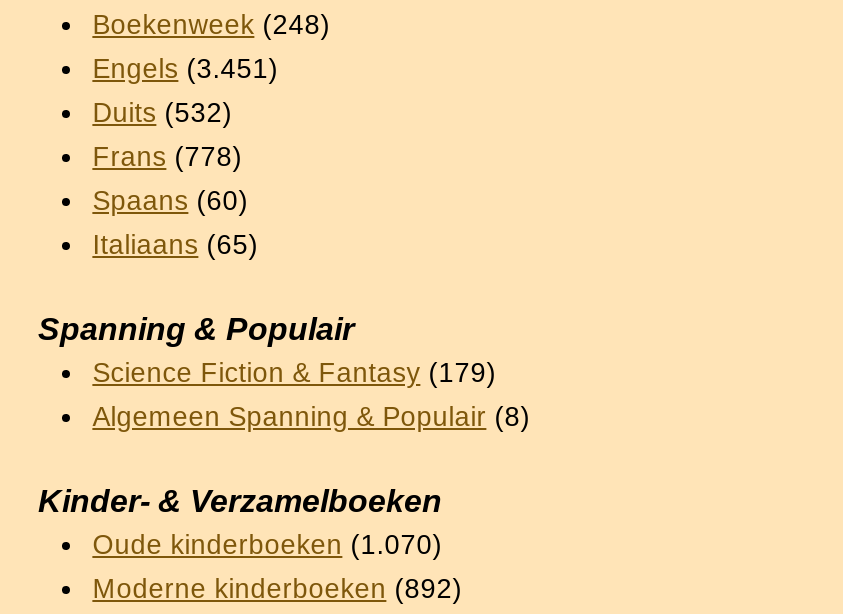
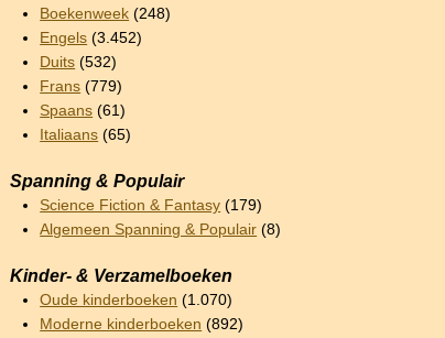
- Engels (3.451)
+ Engels (3.452)

- Frans (778)
+ Frans (779)

- Spaans (60)
+ Spaans (61)
